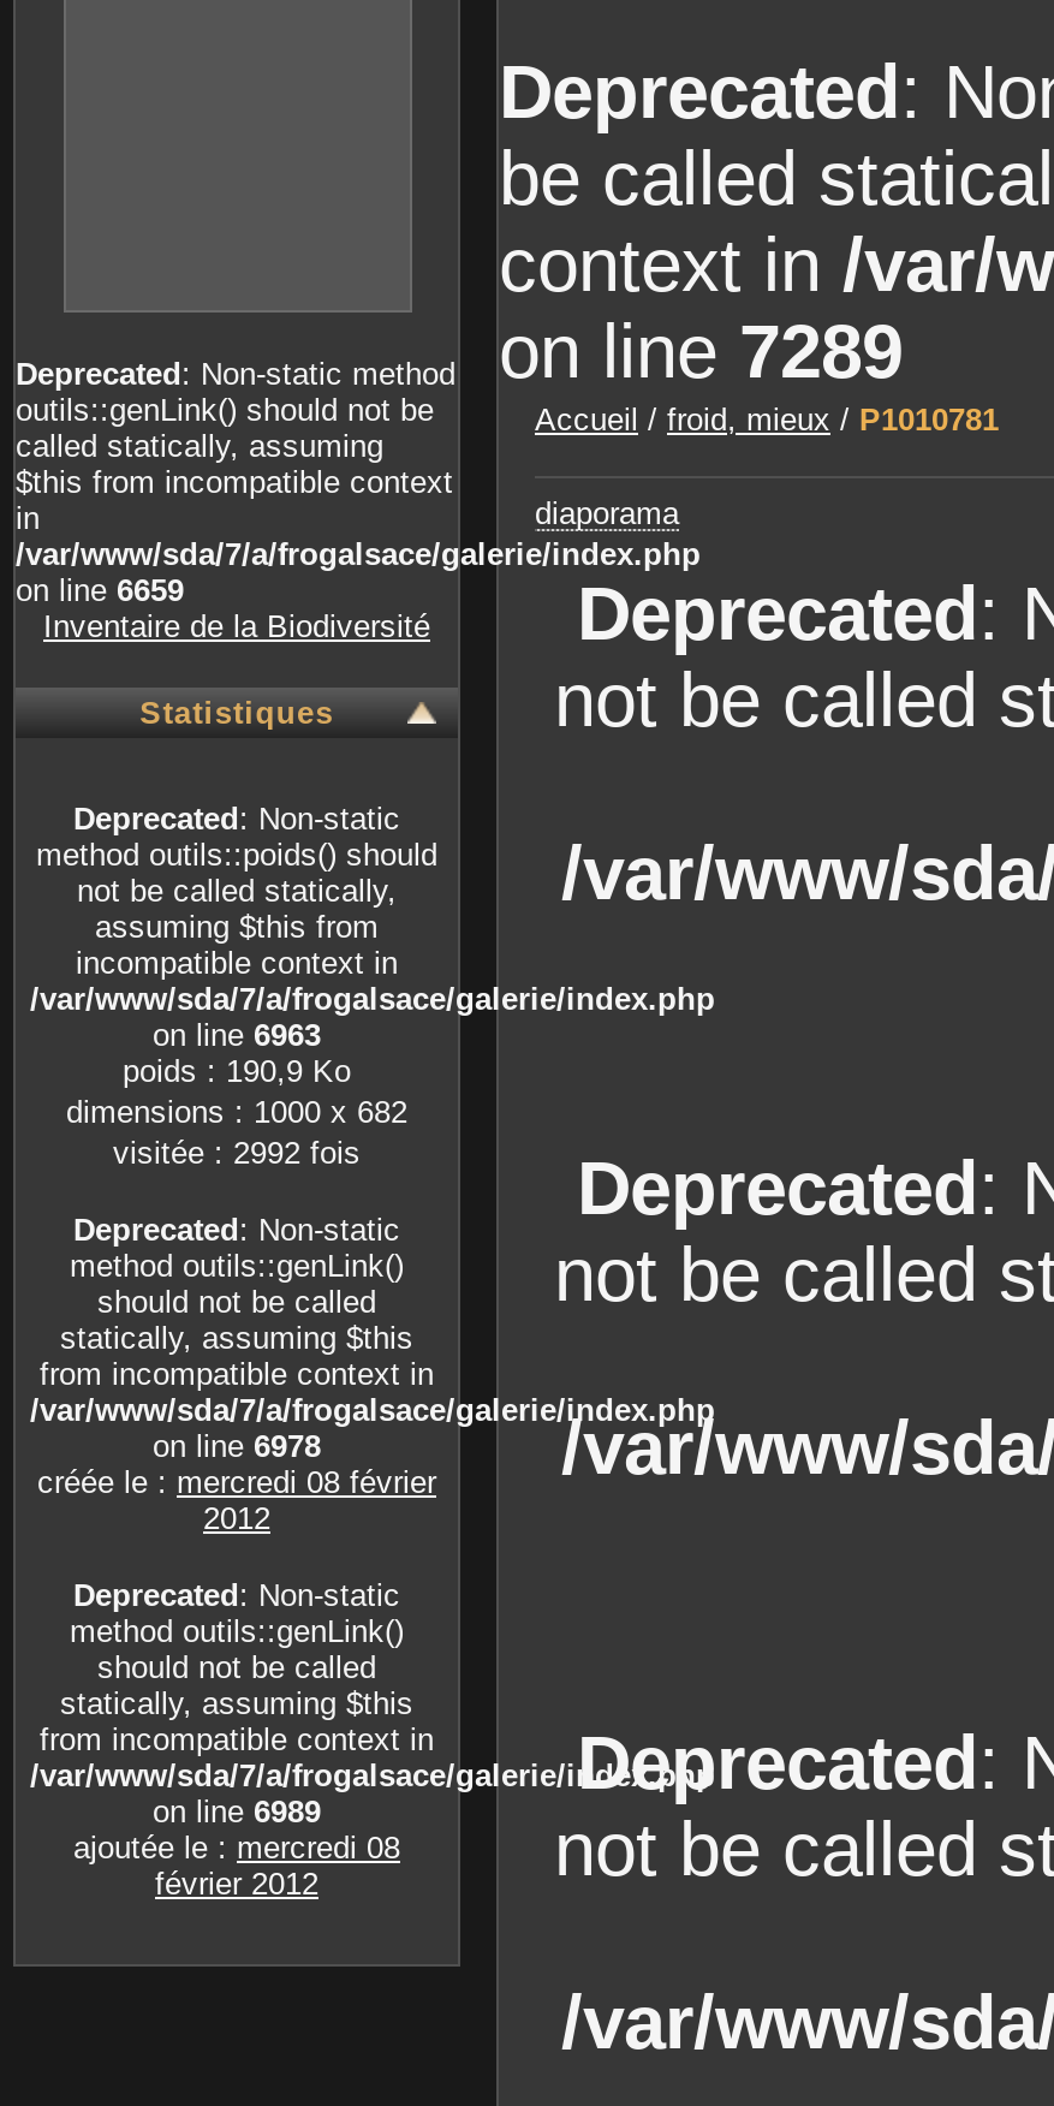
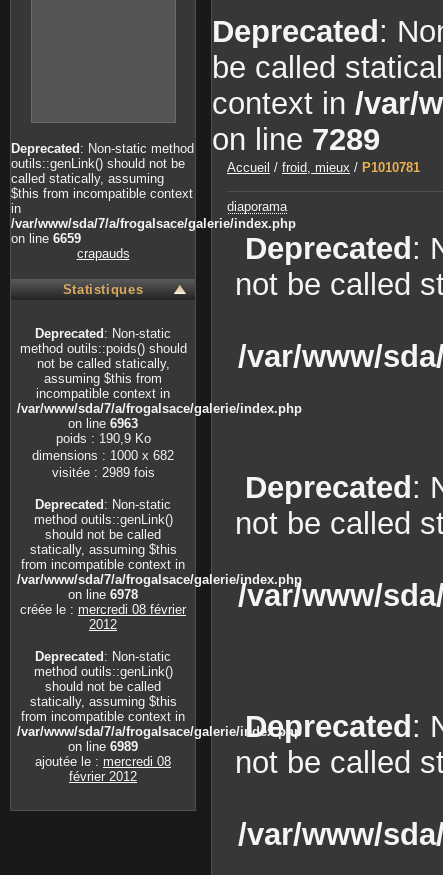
- Inventaire de la Biodiversité
+ crapauds

- visitée : 2992 fois
+ visitée : 2989 fois
